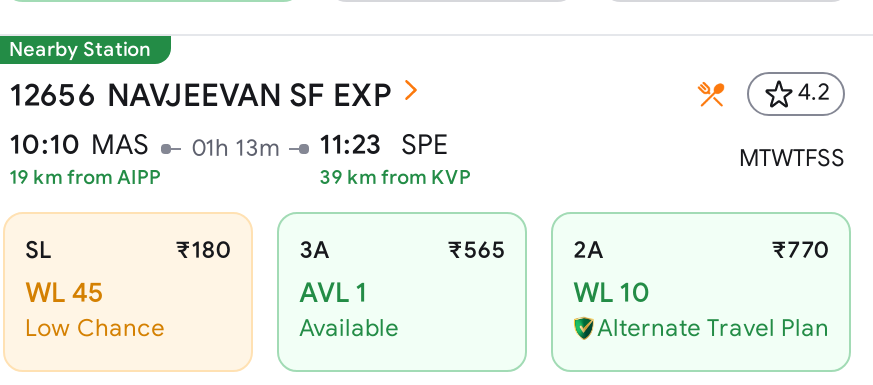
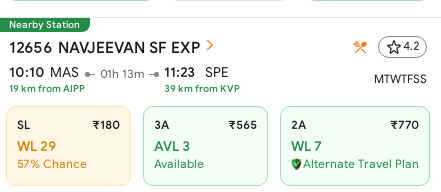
- WL 45
+ WL 29

- AVL 1
+ AVL 3

- WL 10
+ WL 7

- Low Chance
+ 57% Chance
